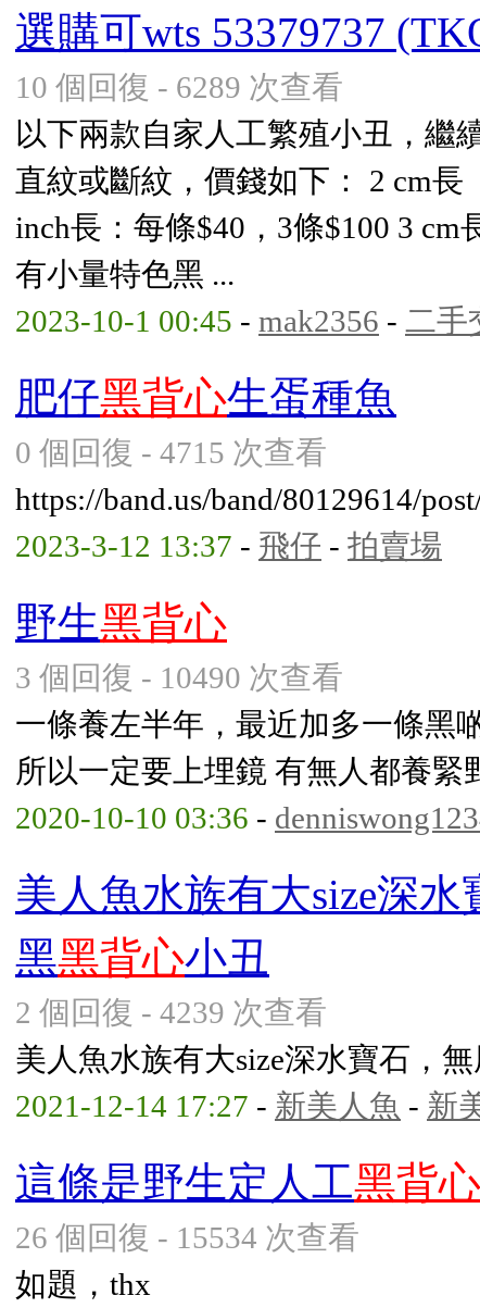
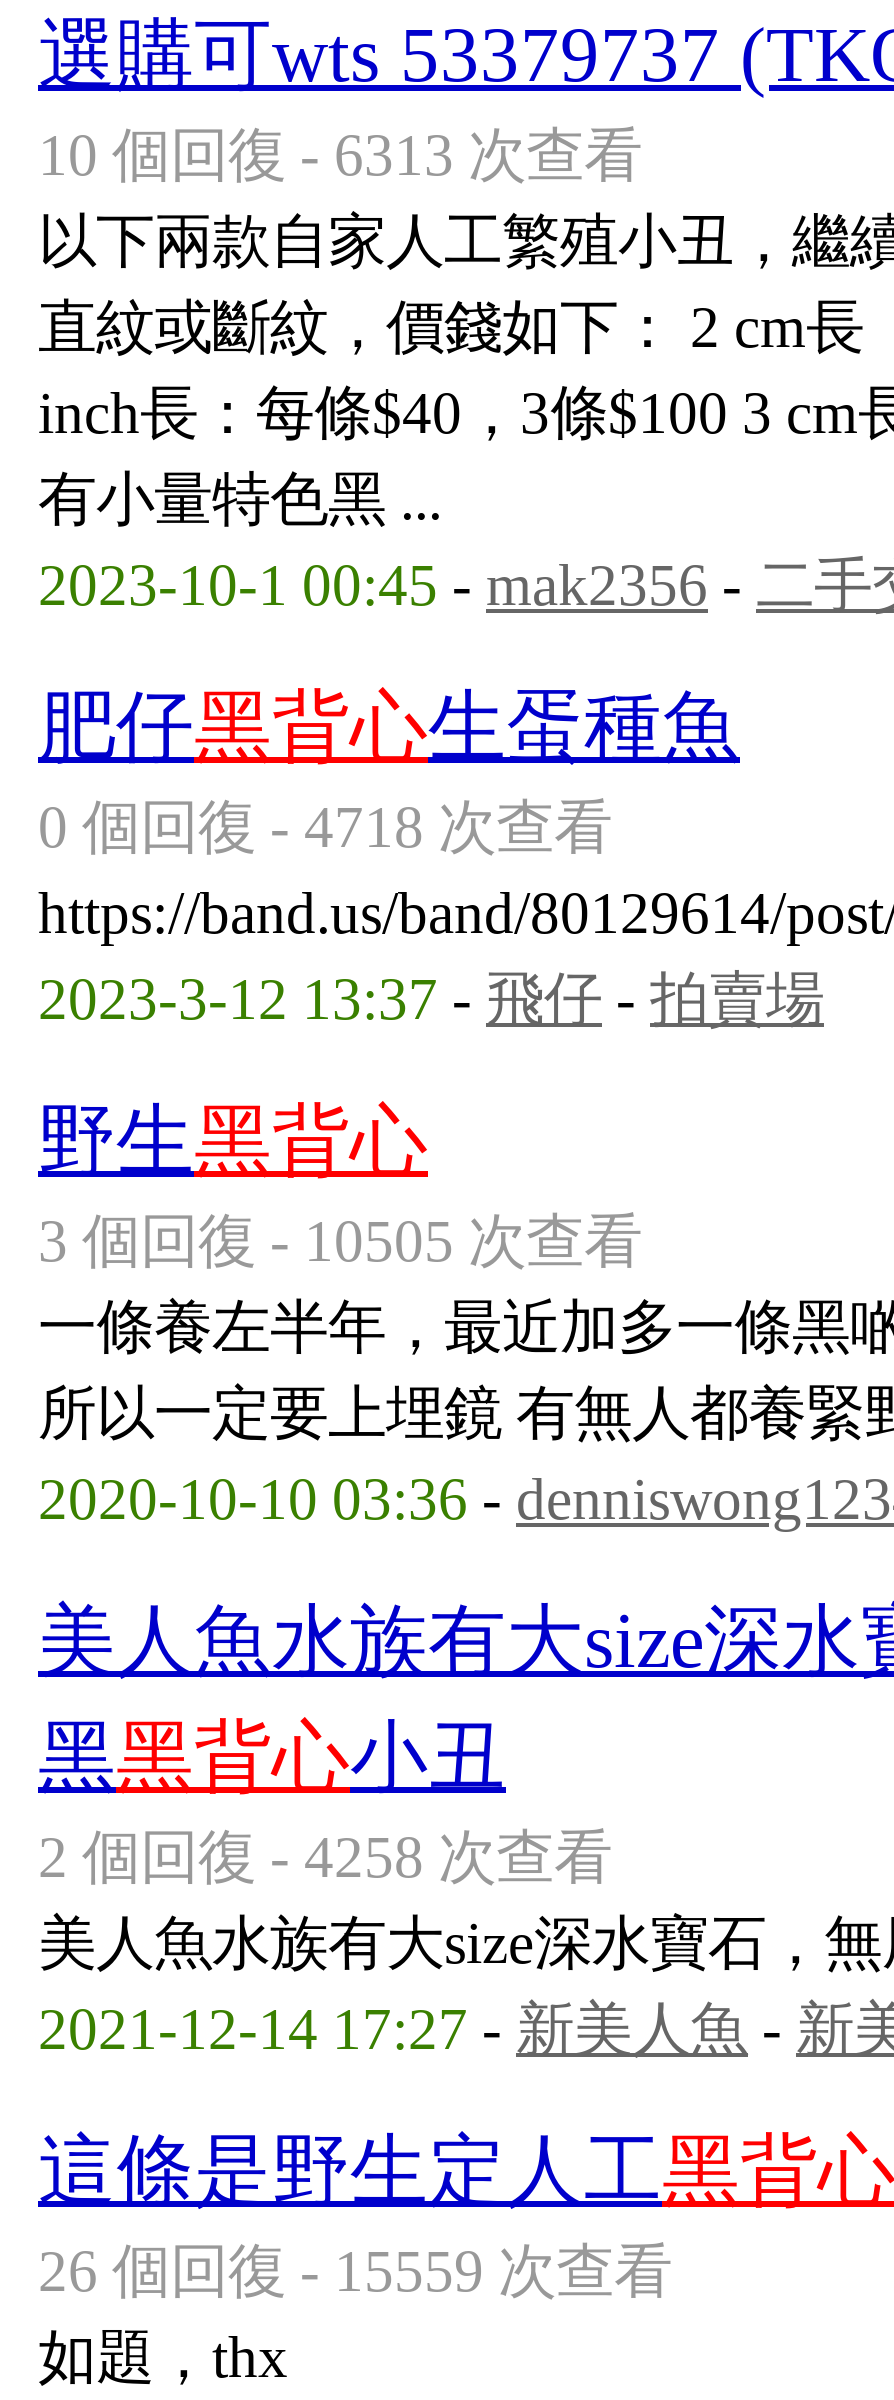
- 10 個回復 - 6289 次查看
+ 10 個回復 - 6313 次查看

- 0 個回復 - 4715 次查看
+ 0 個回復 - 4718 次查看

- 3 個回復 - 10490 次查看
+ 3 個回復 - 10505 次查看

- 2 個回復 - 4239 次查看
+ 2 個回復 - 4258 次查看

- 26 個回復 - 15534 次查看
+ 26 個回復 - 15559 次查看
